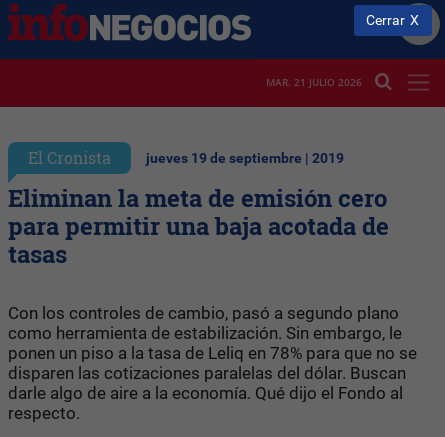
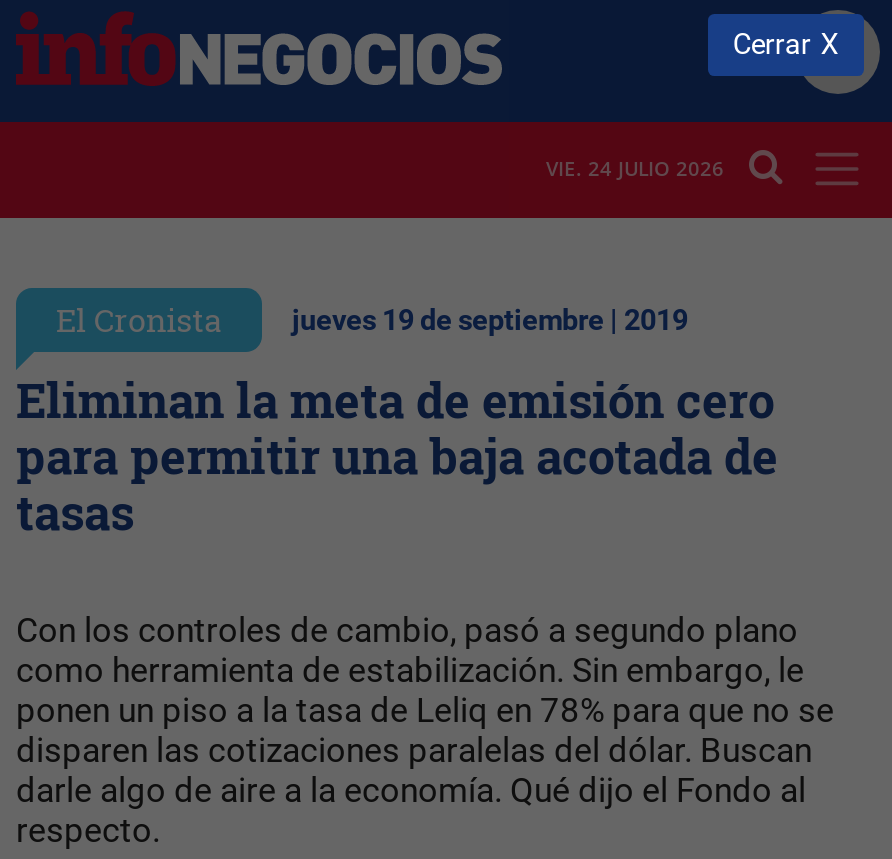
- MAR. 21 JULIO 2026
+ VIE. 24 JULIO 2026
